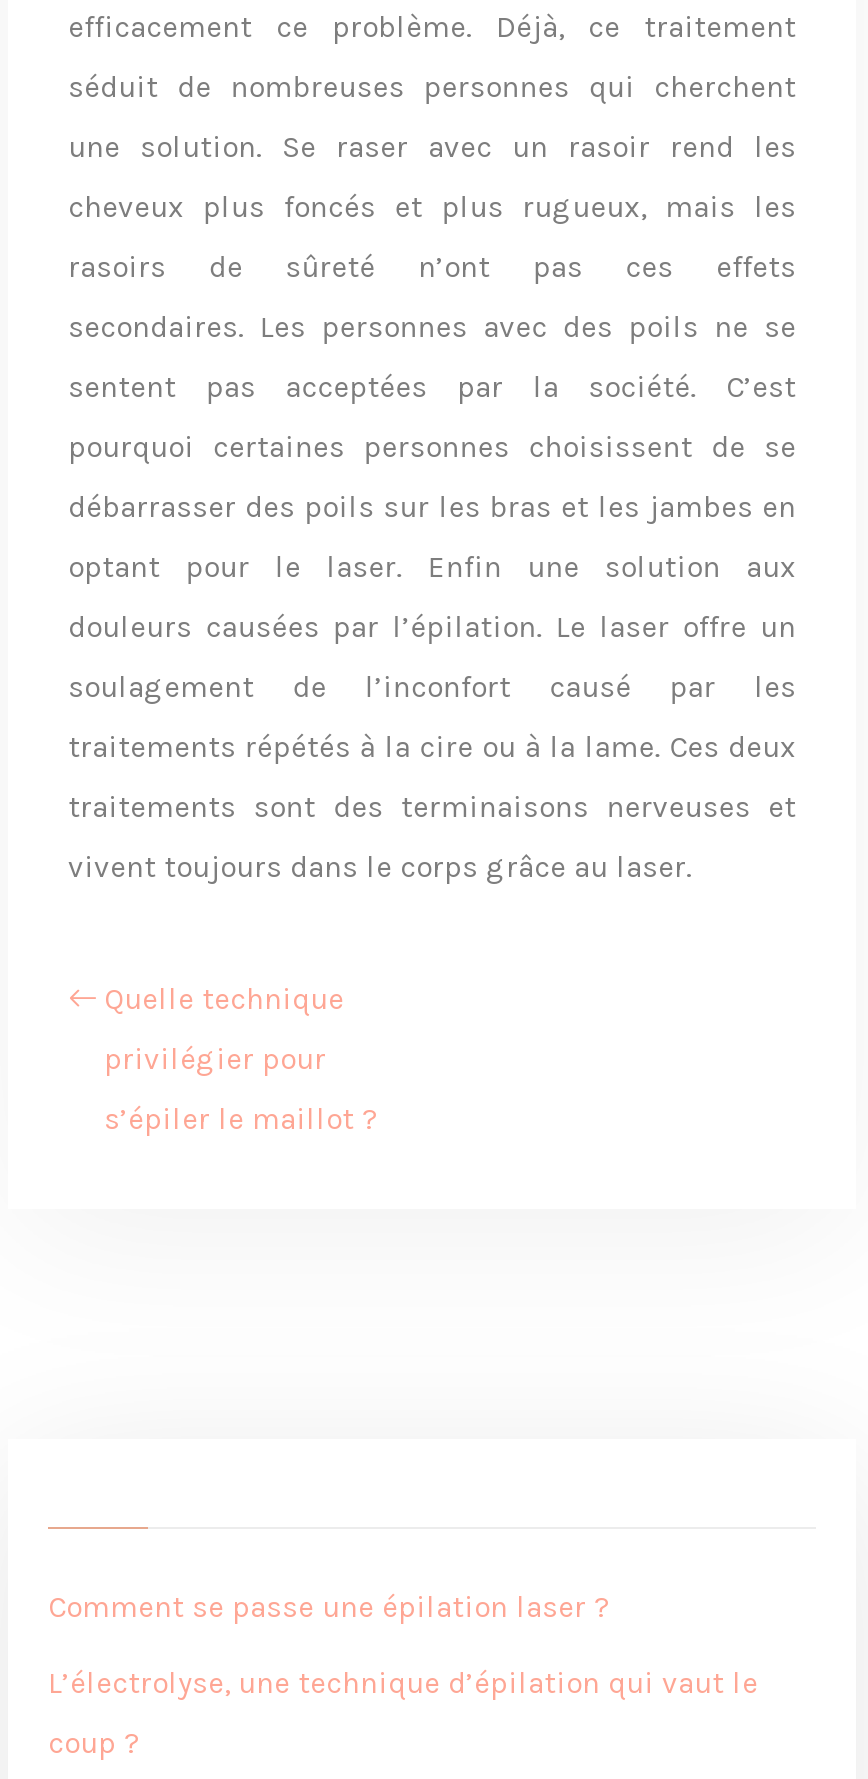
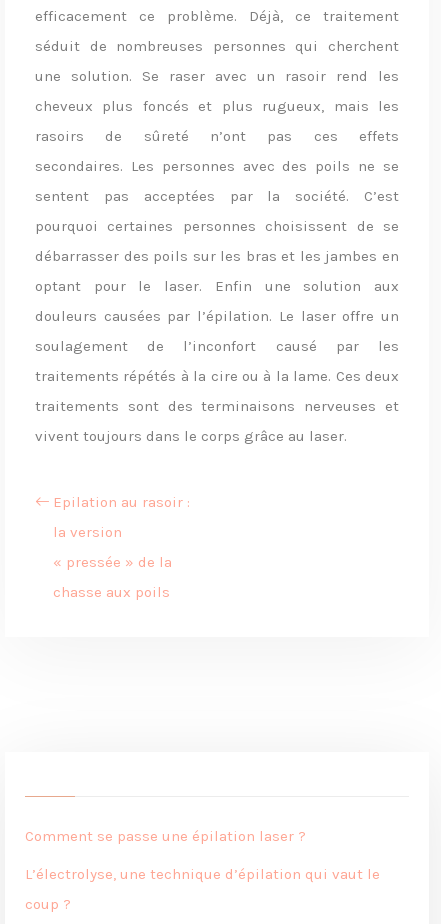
- Quelle technique
- privilégier pour
- s’épiler le maillot ?
+ Epilation au rasoir :
+ la version
+ « pressée » de la
+ chasse aux poils
